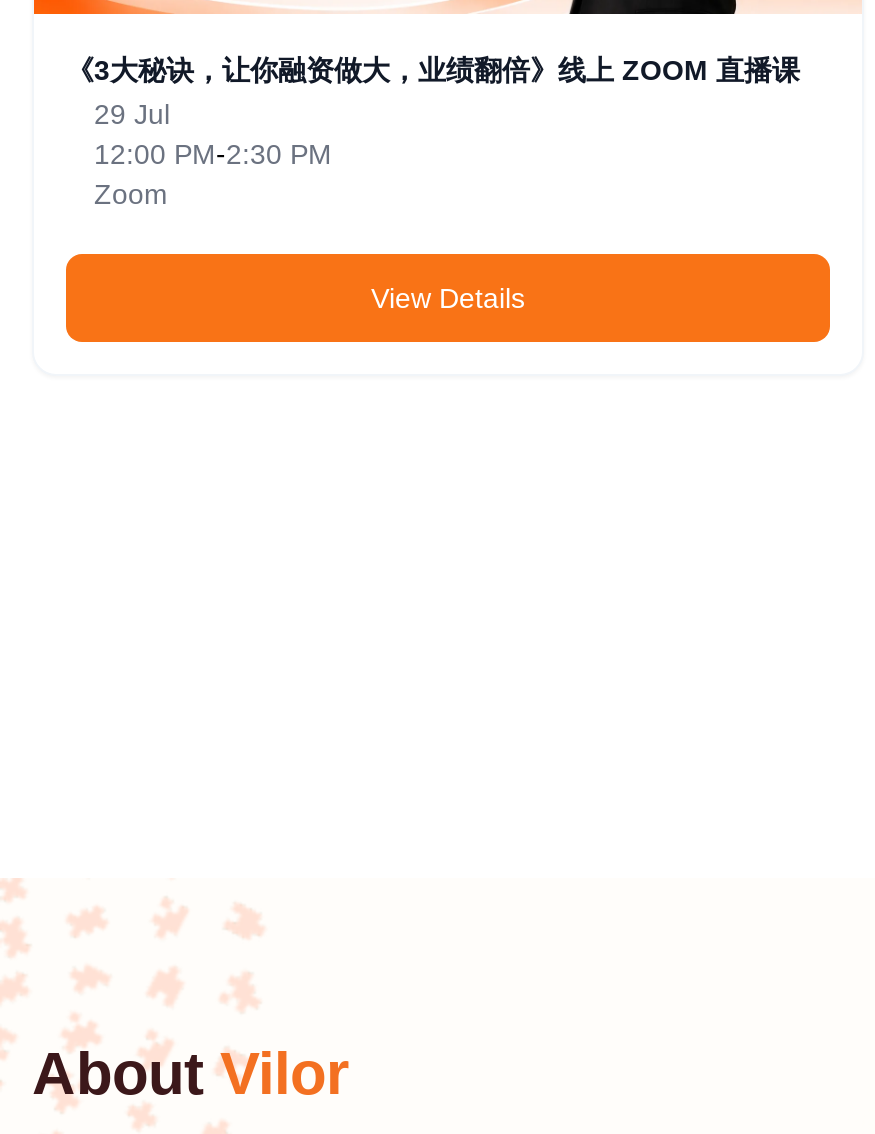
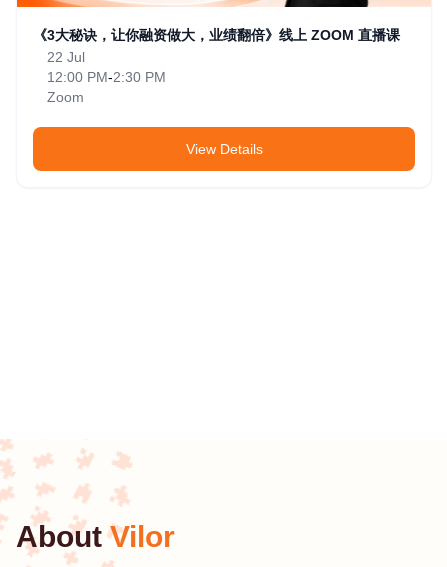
- 29 Jul
+ 22 Jul
